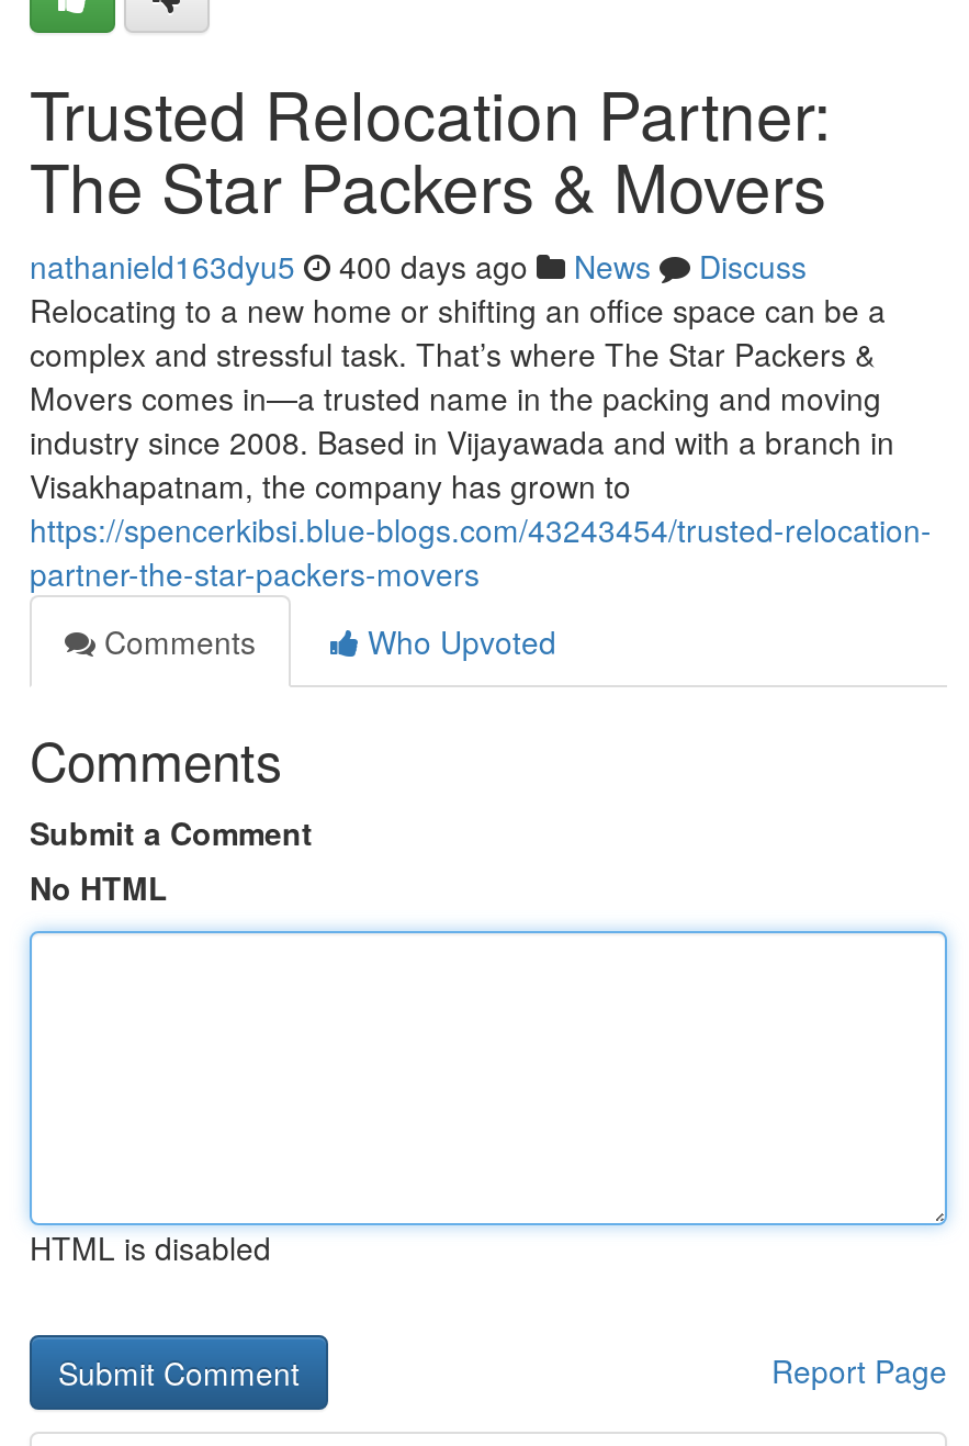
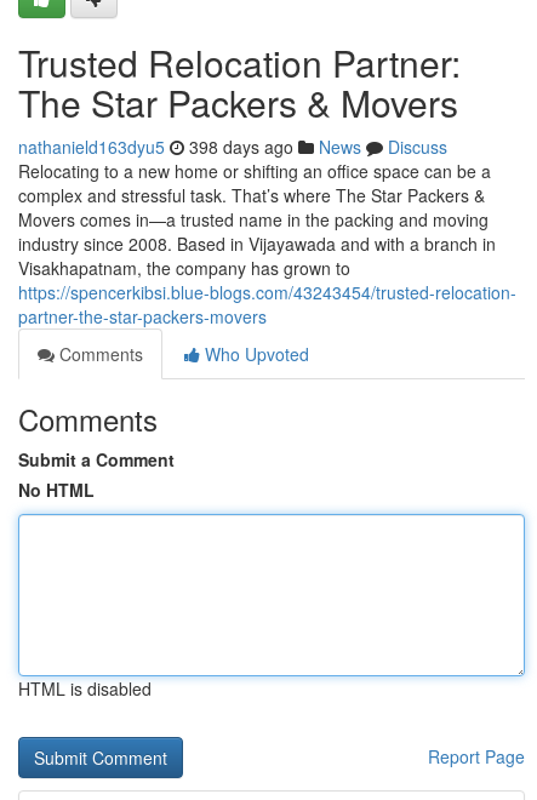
- nathanield163dyu5 400 days ago News Discuss
+ nathanield163dyu5 398 days ago News Discuss
